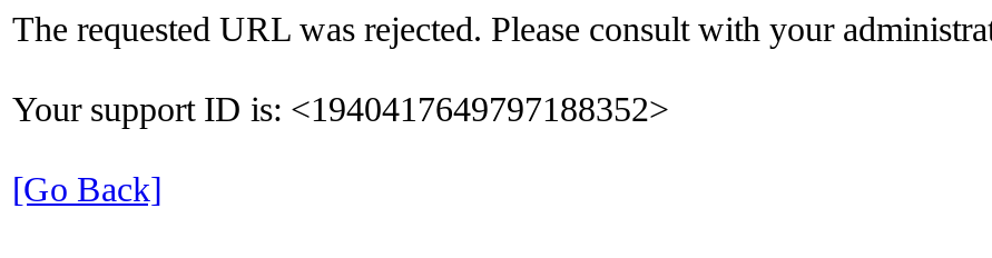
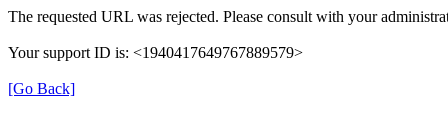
- Your support ID is: <1940417649797188352>
+ Your support ID is: <1940417649767889579>
